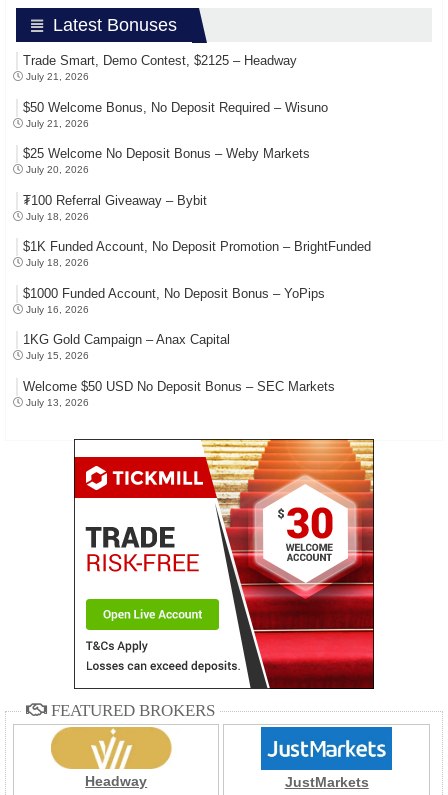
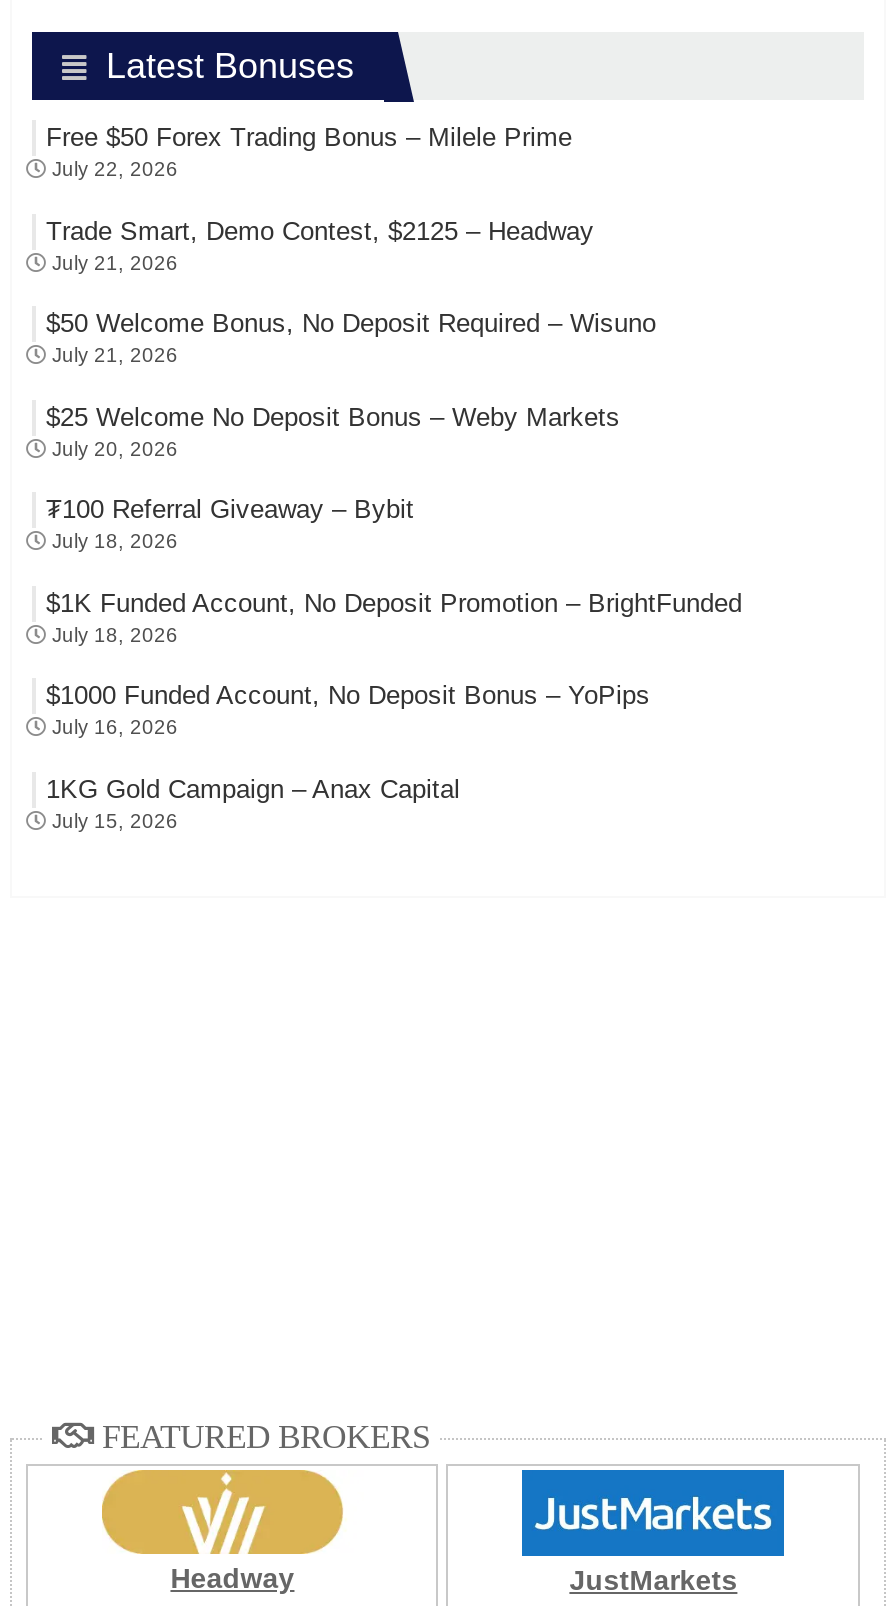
+ Free $50 Forex Trading Bonus – Milele Prime
+ July 22, 2026

moved down: Trade Smart, Demo Contest, $2125 – Headway | July 21, 2026 | $50 Welcome Bonus, No Deposit Required – Wisuno | ... | 1KG Gold Campaign – Anax Capital | July 15, 2026

- Welcome $50 USD No Deposit Bonus – SEC Markets
- July 13, 2026

- [image]
